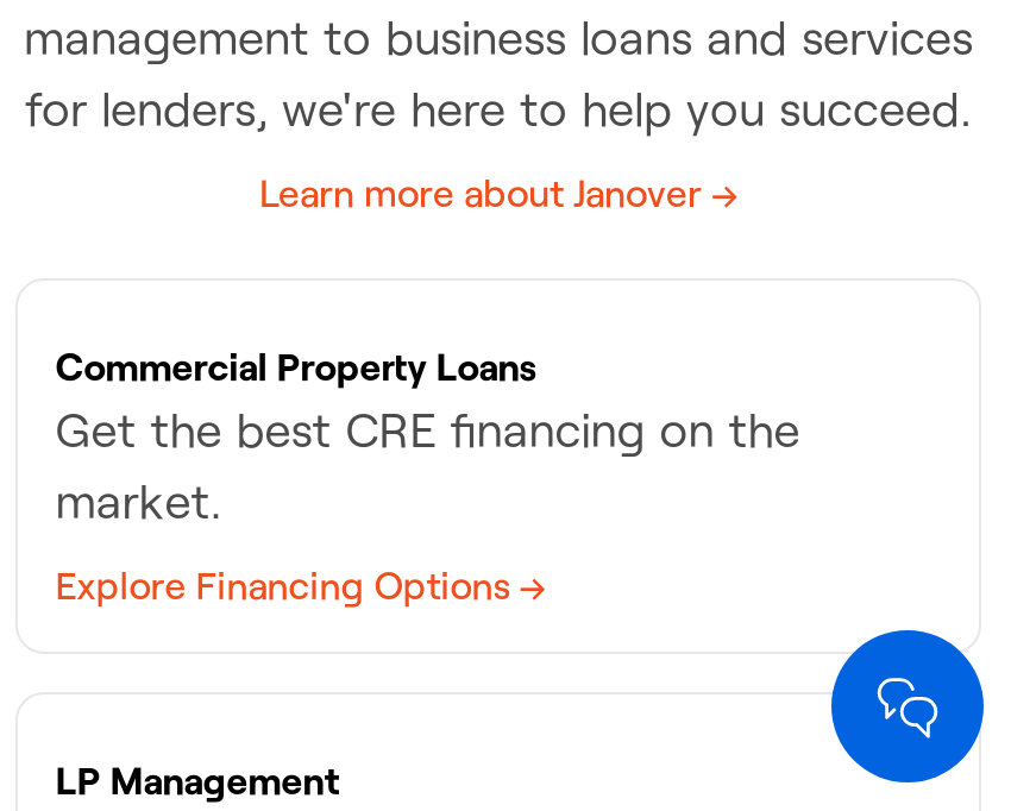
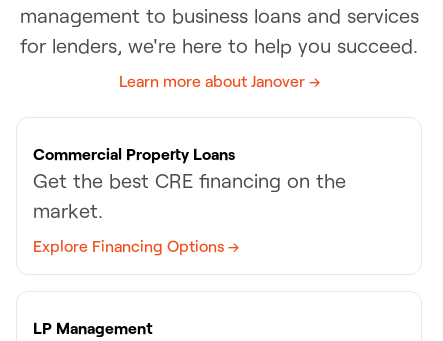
- [image]
